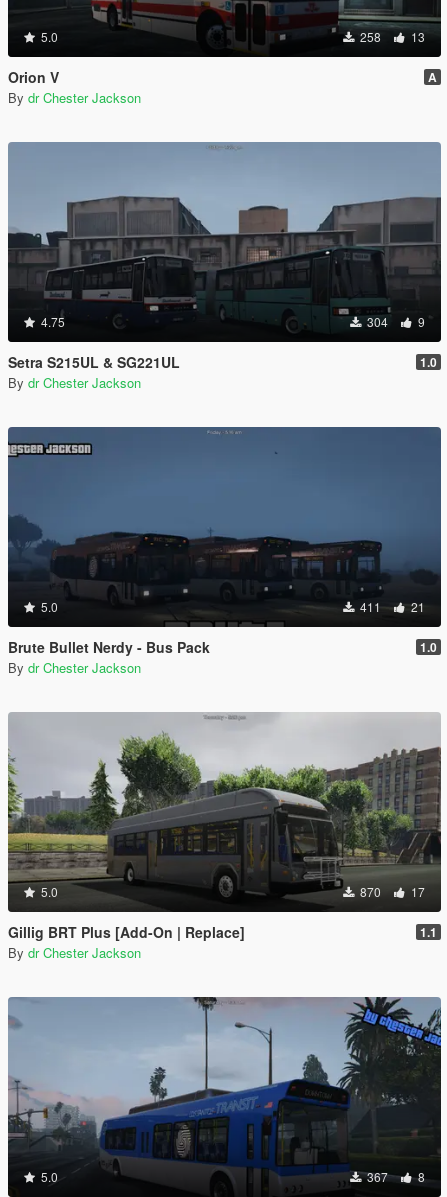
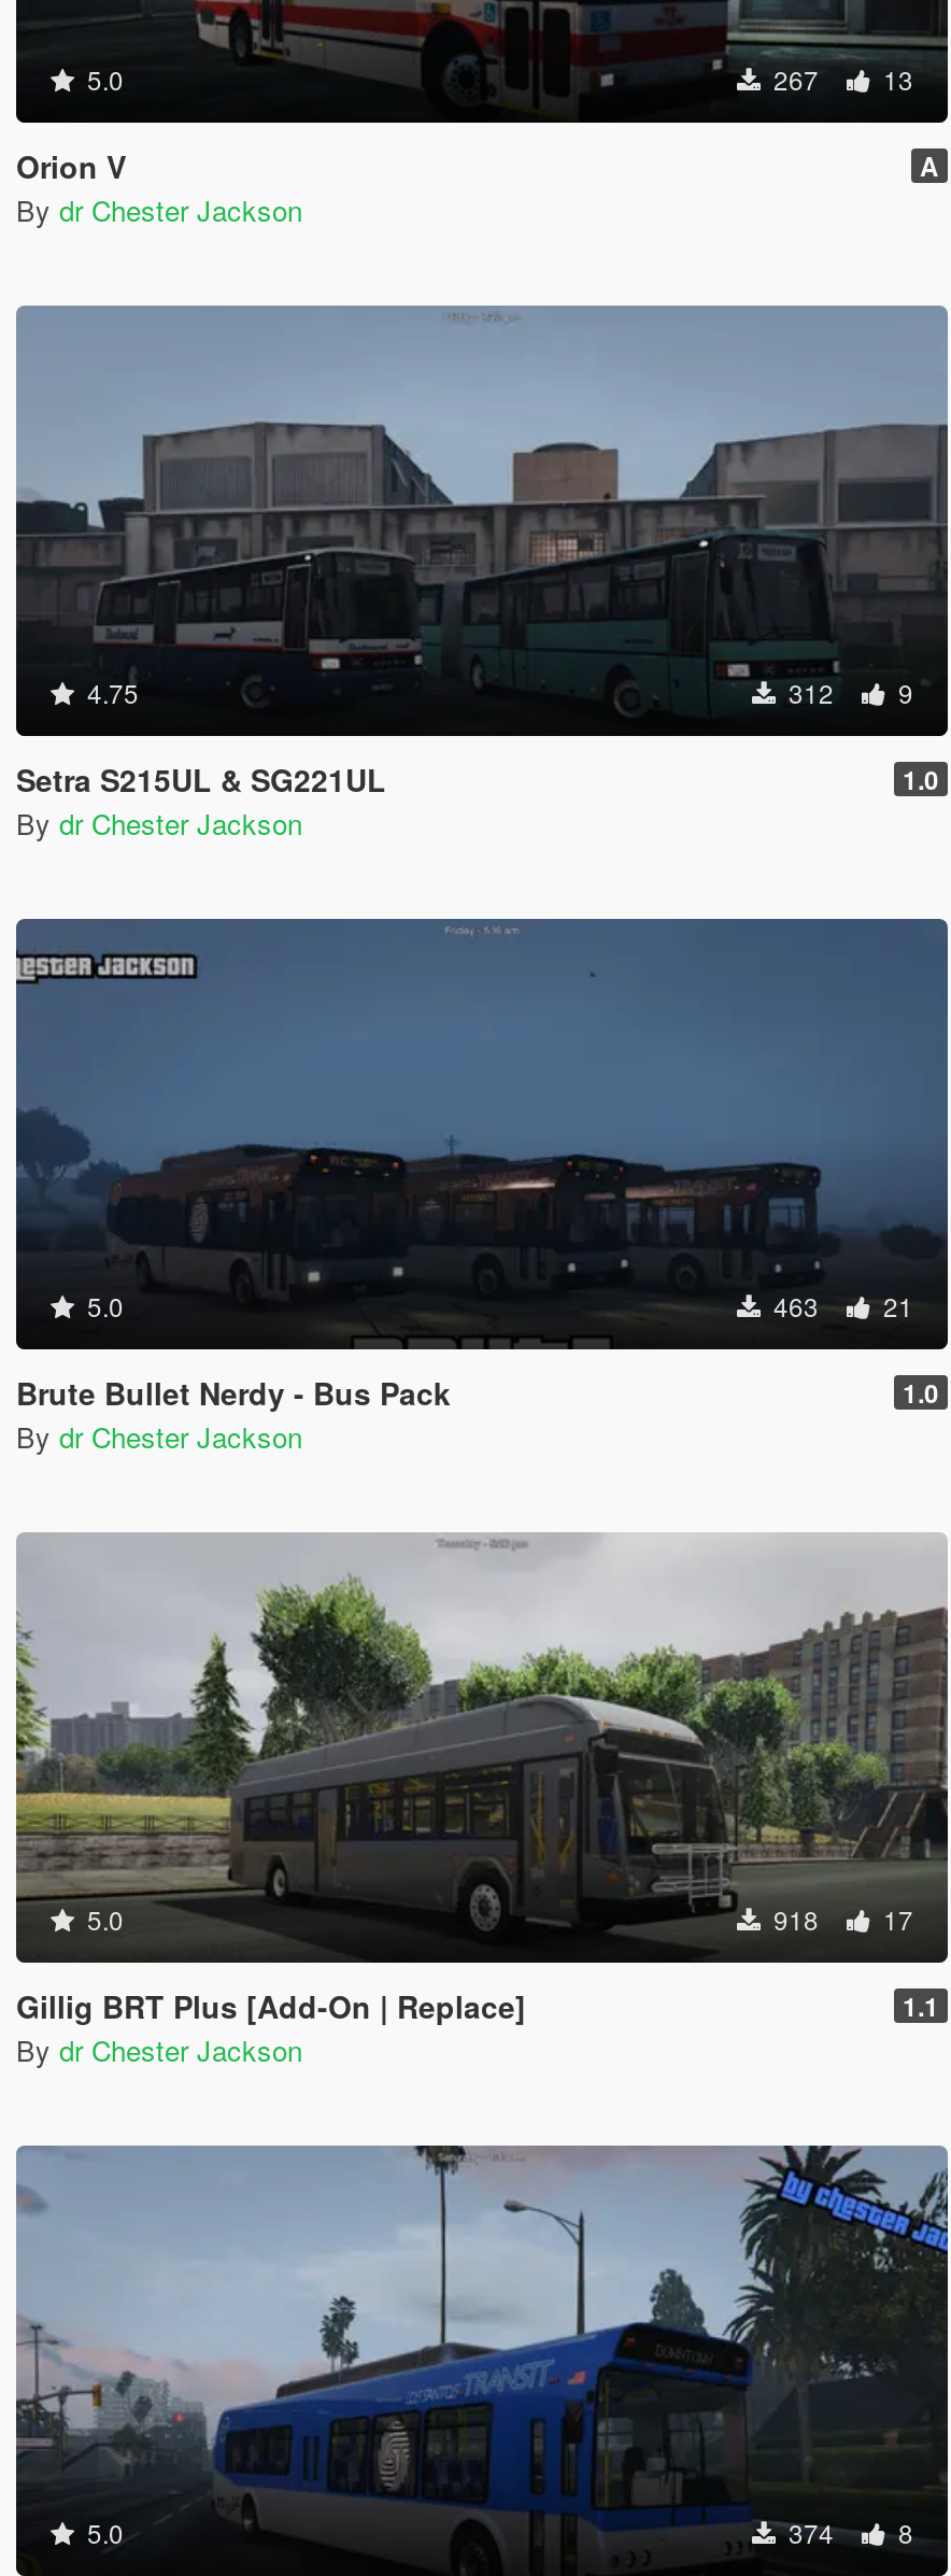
- 258 13
+ 267 13

- 304 9
+ 312 9

- 411 21
+ 463 21

- 870 17
+ 918 17

- 367 8
+ 374 8
